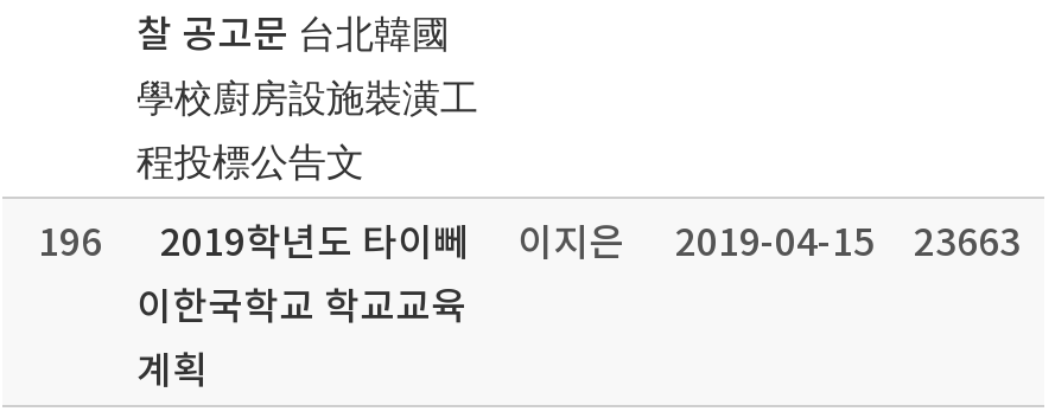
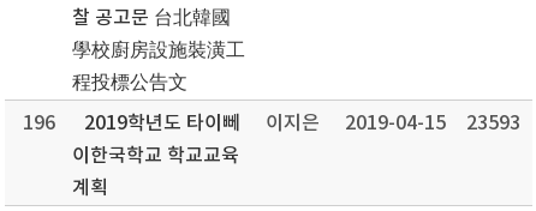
- 196 2019학년도 타이뻬 이지은 2019-04-15 23663
+ 196 2019학년도 타이뻬 이지은 2019-04-15 23593
